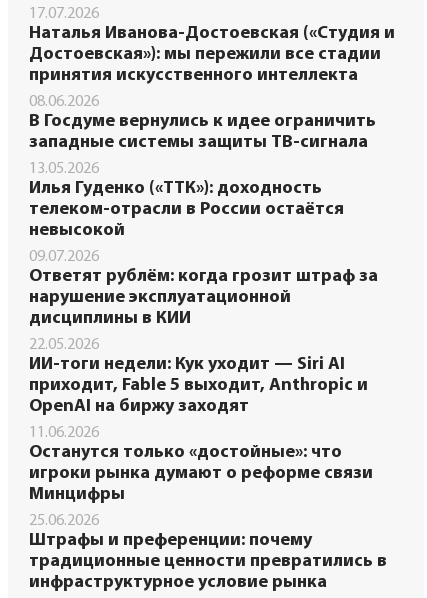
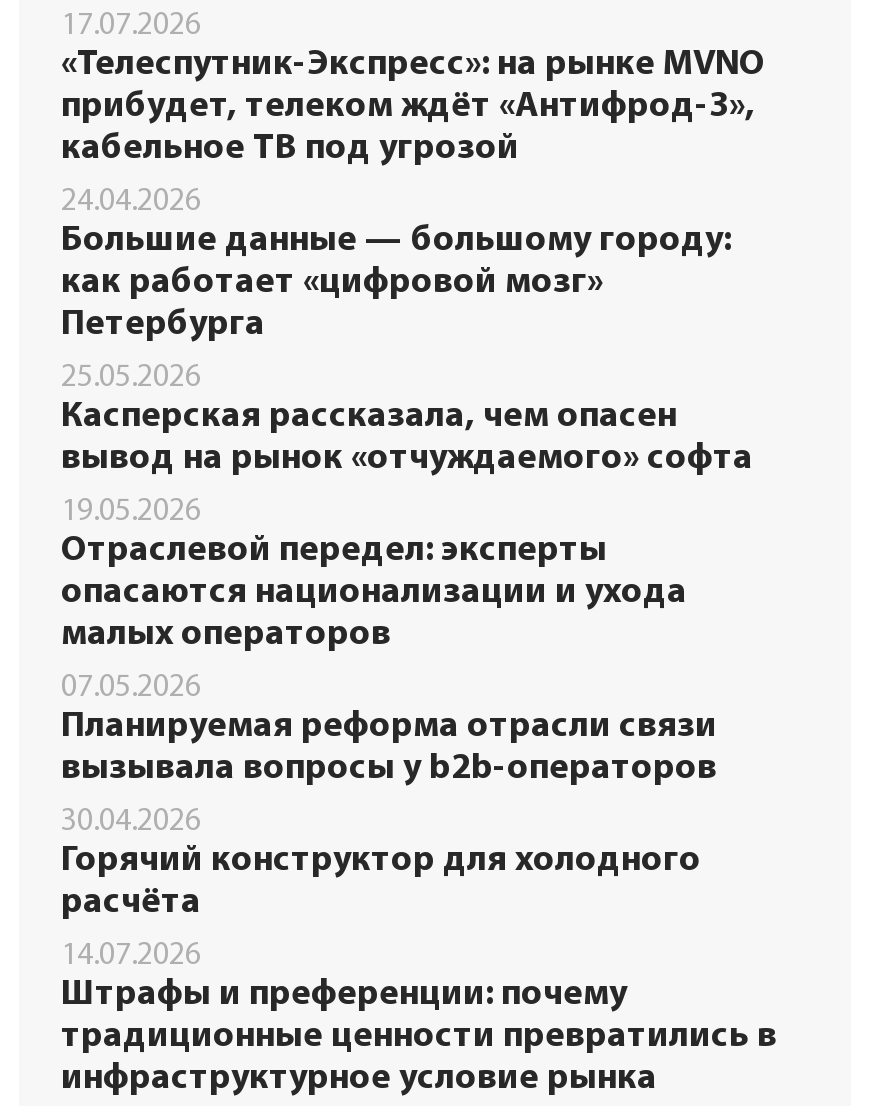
- Наталья Иванова-Достоевская («Студия и
- Достоевская»): мы пережили все стадии
- принятия искусственного интеллекта
+ «Телеспутник-Экспресс»: на рынке MVNO
+ прибудет, телеком ждёт «Антифрод-3»,
+ кабельное ТВ под угрозой

- 08.06.2026
- В Госдуме вернулись к идее ограничить
- западные системы защиты ТВ-сигнала
+ 24.04.2026
+ Большие данные — большому городу:
+ как работает «цифровой мозг»
+ Петербурга

- 13.05.2026
- Илья Гуденко («ТТК»): доходность
- телеком-отрасли в России остаётся
- невысокой
+ 25.05.2026
+ Касперская рассказала, чем опасен
+ вывод на рынок «отчуждаемого» софта

- 09.07.2026
- Ответят рублём: когда грозит штраф за
- нарушение эксплуатационной
- дисциплины в КИИ
+ 19.05.2026
+ Отраслевой передел: эксперты
+ опасаются национализации и ухода
+ малых операторов

- 22.05.2026
- ИИ-тоги недели: Кук уходит — Siri AI
- приходит, Fable 5 выходит, Anthropic и
- OpenAI на биржу заходят
+ 07.05.2026
+ Планируемая реформа отрасли связи
+ вызывала вопросы у b2b-операторов

- 11.06.2026
- Останутся только «достойные»: что
- игроки рынка думают о реформе связи
- Минцифры
+ 30.04.2026
+ Горячий конструктор для холодного
+ расчёта

- 25.06.2026
+ 14.07.2026
